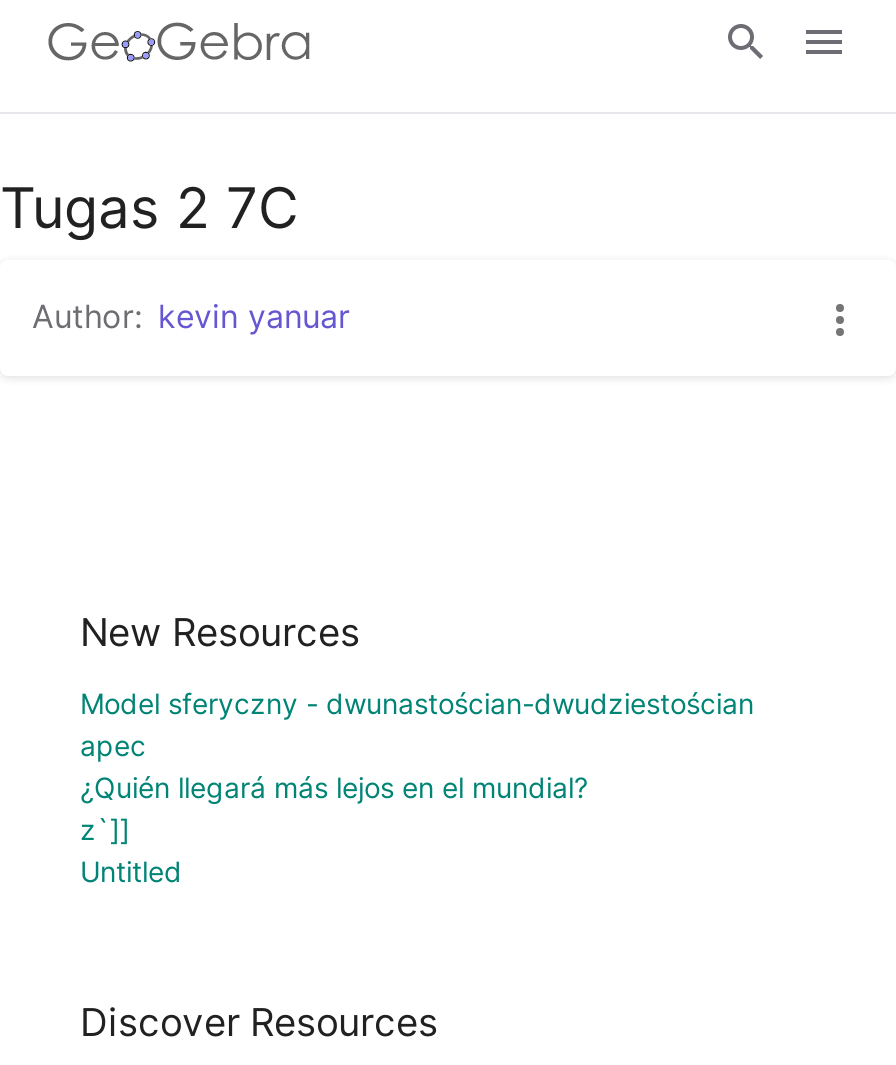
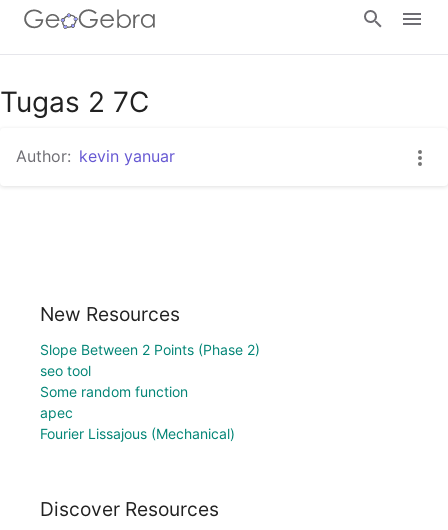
- Model sferyczny - dwunastościan-dwudziestościan
+ Slope Between 2 Points (Phase 2)
+ seo tool
+ Some random function

moved down: apec

- ¿Quién llegará más lejos en el mundial?
- z`]]
- Untitled
+ Fourier Lissajous (Mechanical)
